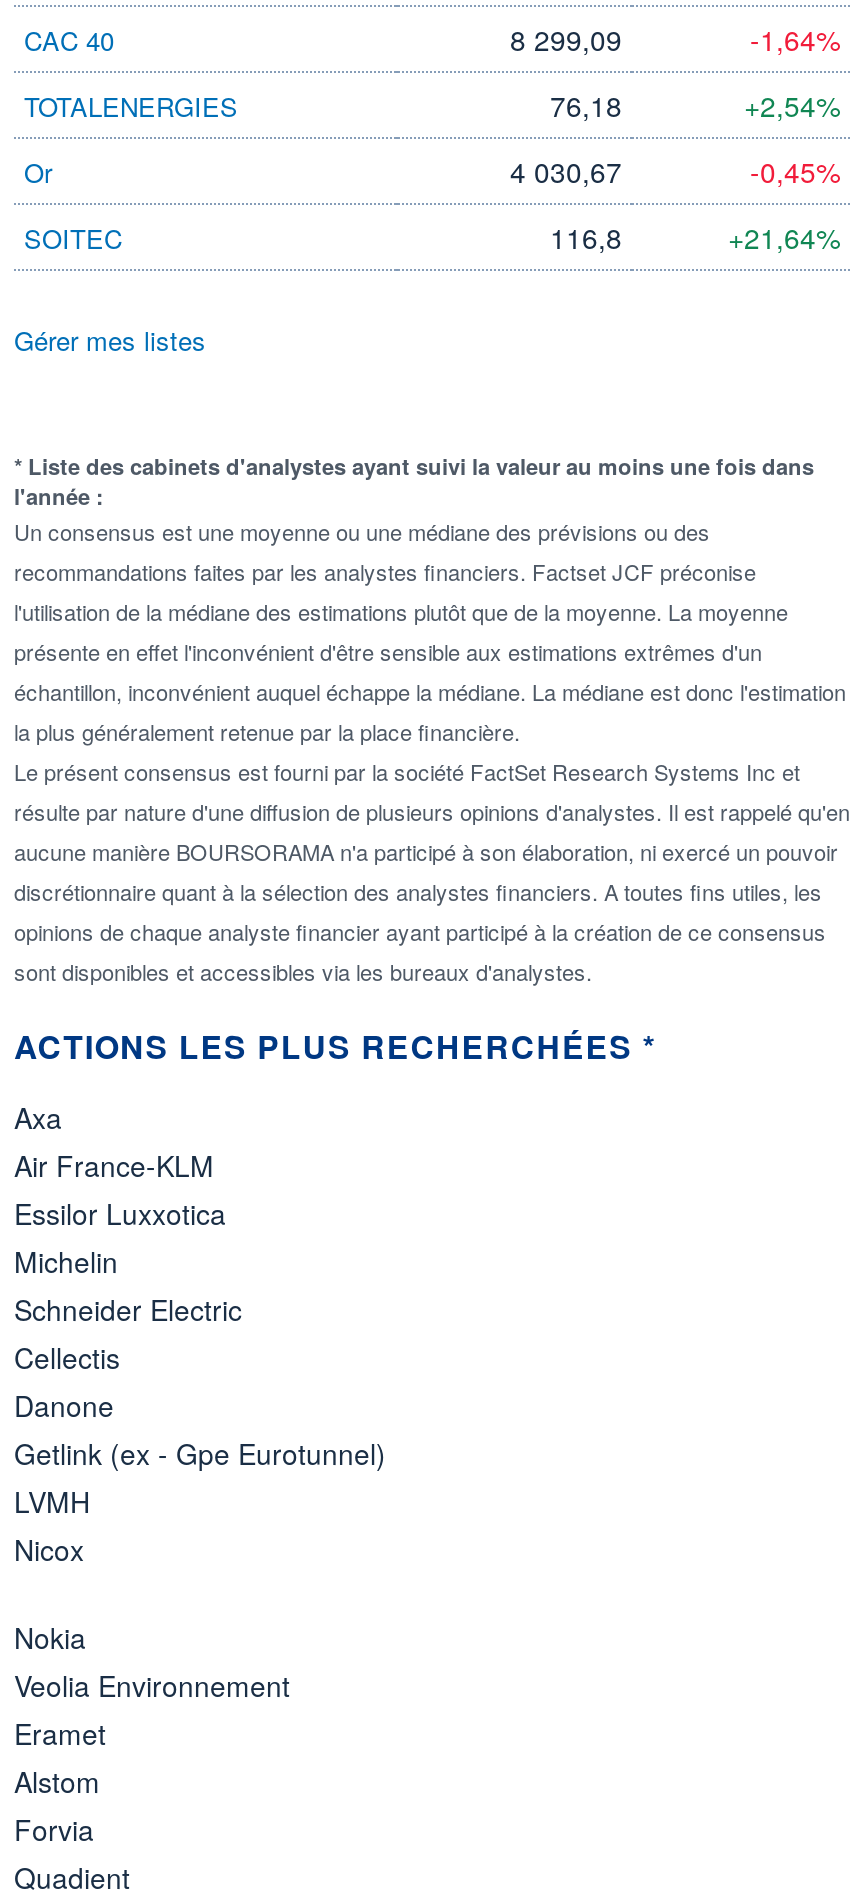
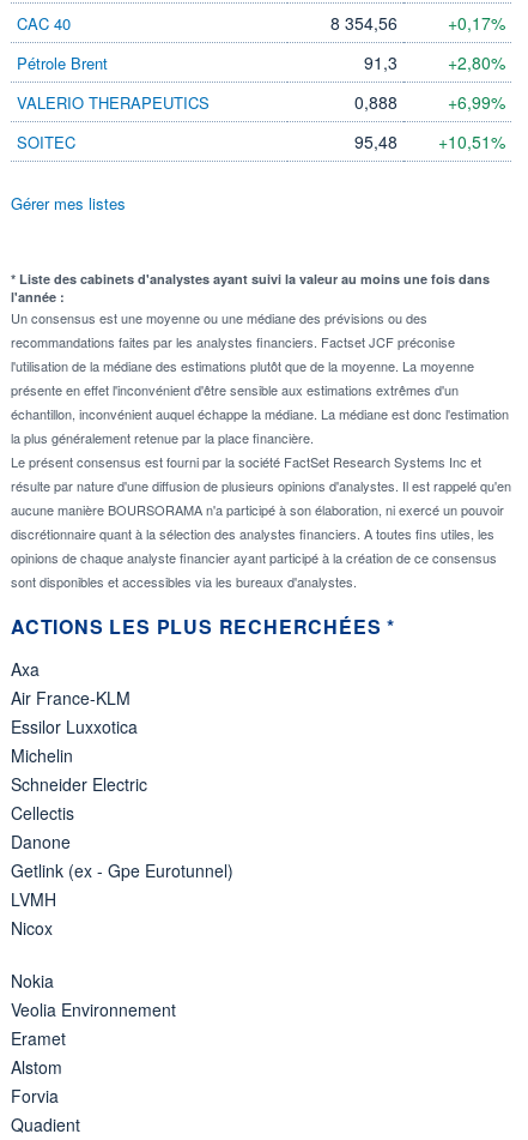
- 8 299,09
- -1,64%
+ 8 354,56
+ +0,17%

- TOTALENERGIES
- 76,18
- +2,54%
+ Pétrole Brent
+ 91,3
+ +2,80%

- Or
- 4 030,67
- -0,45%
+ VALERIO THERAPEUTICS
+ 0,888
+ +6,99%

- 116,8
+ 95,48

- +21,64%
+ +10,51%
